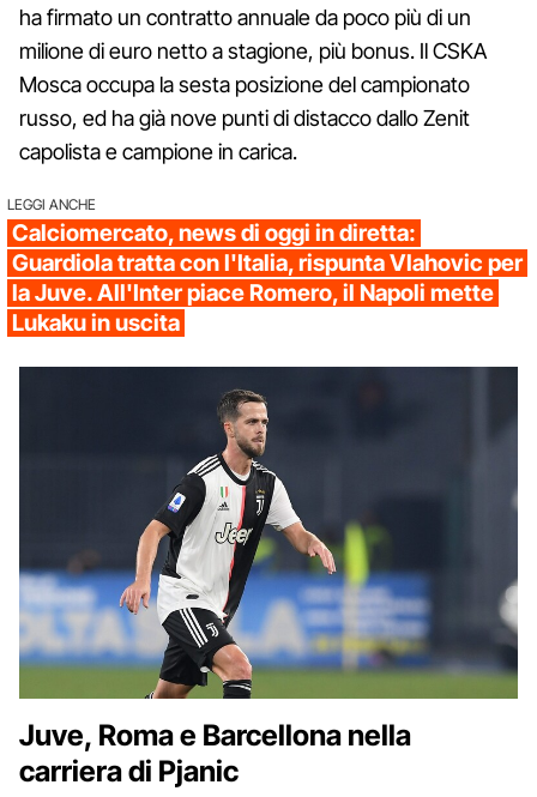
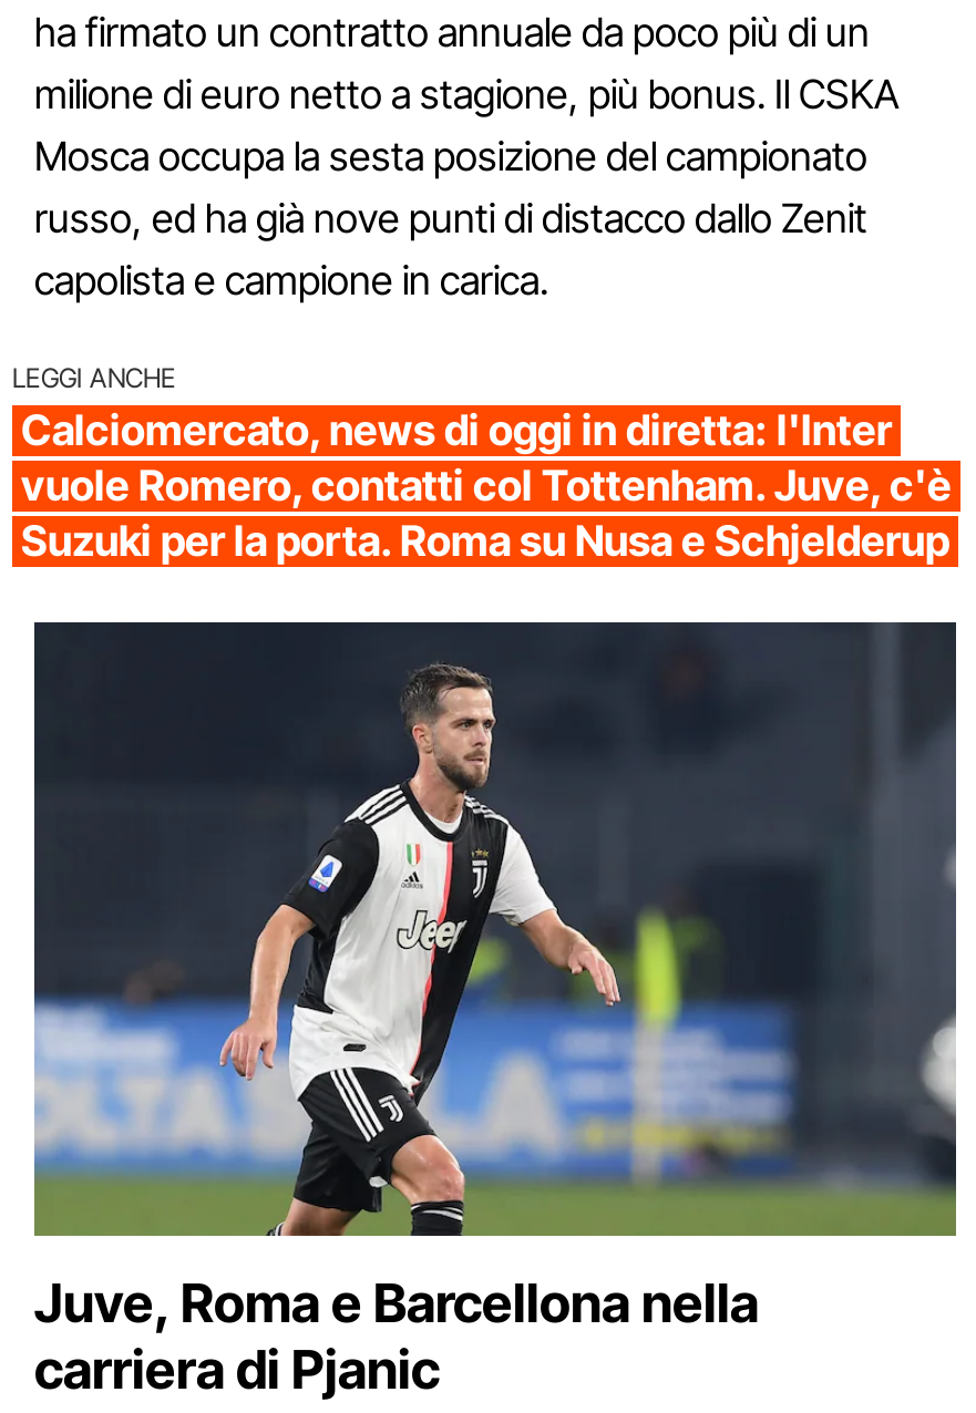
- Calciomercato, news di oggi in diretta:
- Guardiola tratta con l'Italia, rispunta Vlahovic per
- la Juve. All'Inter piace Romero, il Napoli mette
- Lukaku in uscita
+ Calciomercato, news di oggi in diretta: l'Inter
+ vuole Romero, contatti col Tottenham. Juve, c'è
+ Suzuki per la porta. Roma su Nusa e Schjelderup
